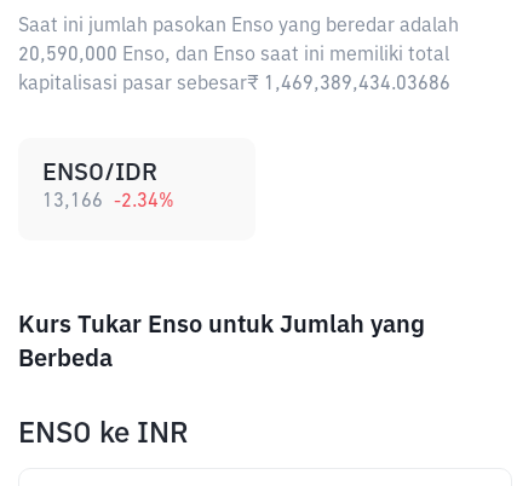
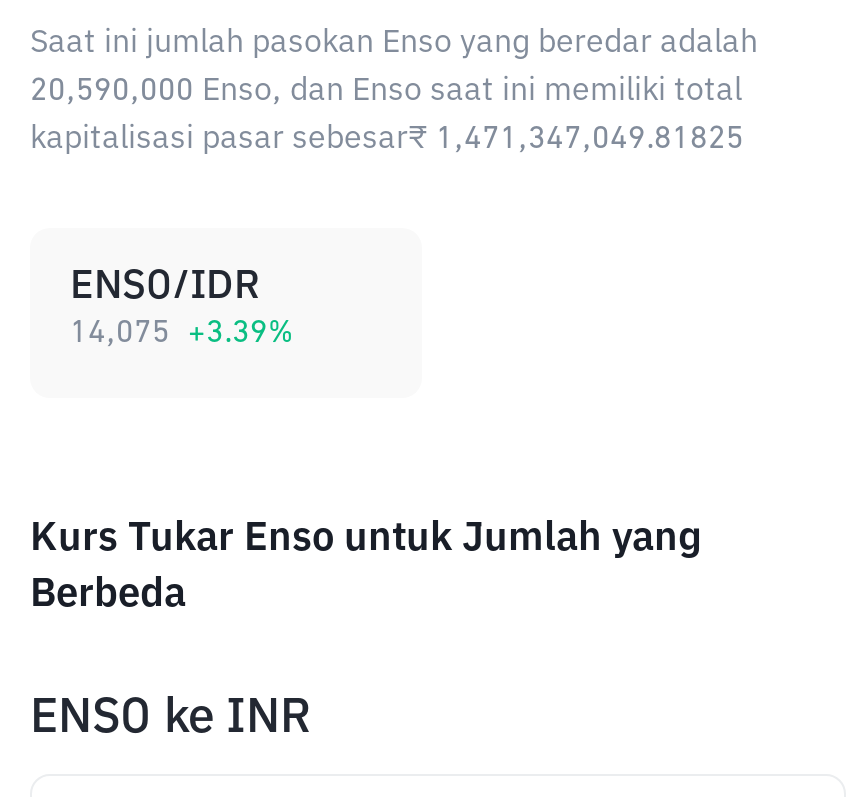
- kapitalisasi pasar sebesar₹ 1,469,389,434.03686
+ kapitalisasi pasar sebesar₹ 1,471,347,049.81825

- 13,166 -2.34%
+ 14,075 +3.39%
